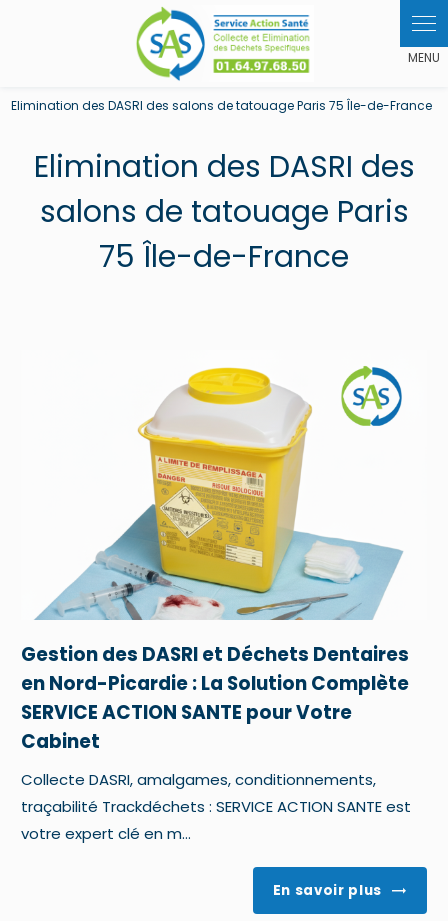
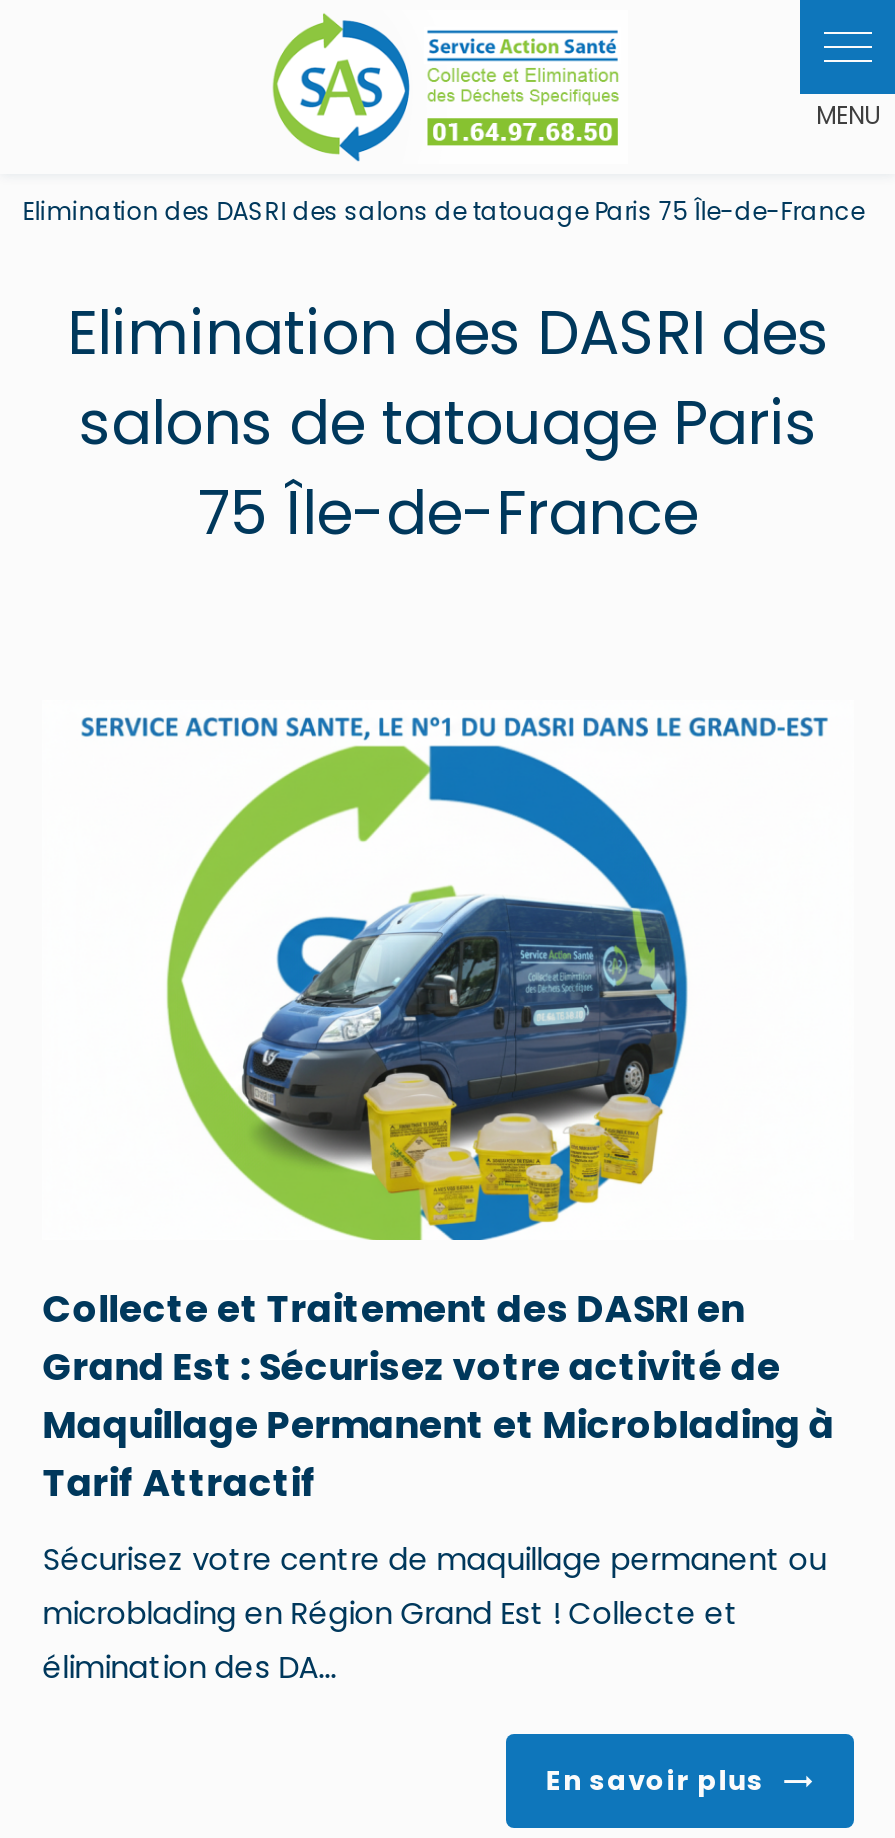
- [image]
- Gestion des DASRI et Déchets Dentaires
- en Nord-Picardie : La Solution Complète
- SERVICE ACTION SANTE pour Votre
- Cabinet
+ [image]
+ Collecte et Traitement des DASRI en
+ Grand Est : Sécurisez votre activité de
+ Maquillage Permanent et Microblading à
+ Tarif Attractif

- Collecte DASRI, amalgames, conditionnements,
- traçabilité Trackdéchets : SERVICE ACTION SANTE est
- votre expert clé en m...
+ Sécurisez votre centre de maquillage permanent ou
+ microblading en Région Grand Est ! Collecte et
+ élimination des DA...
